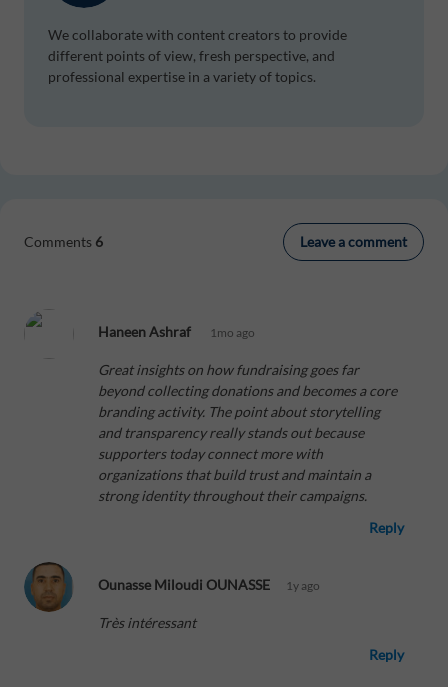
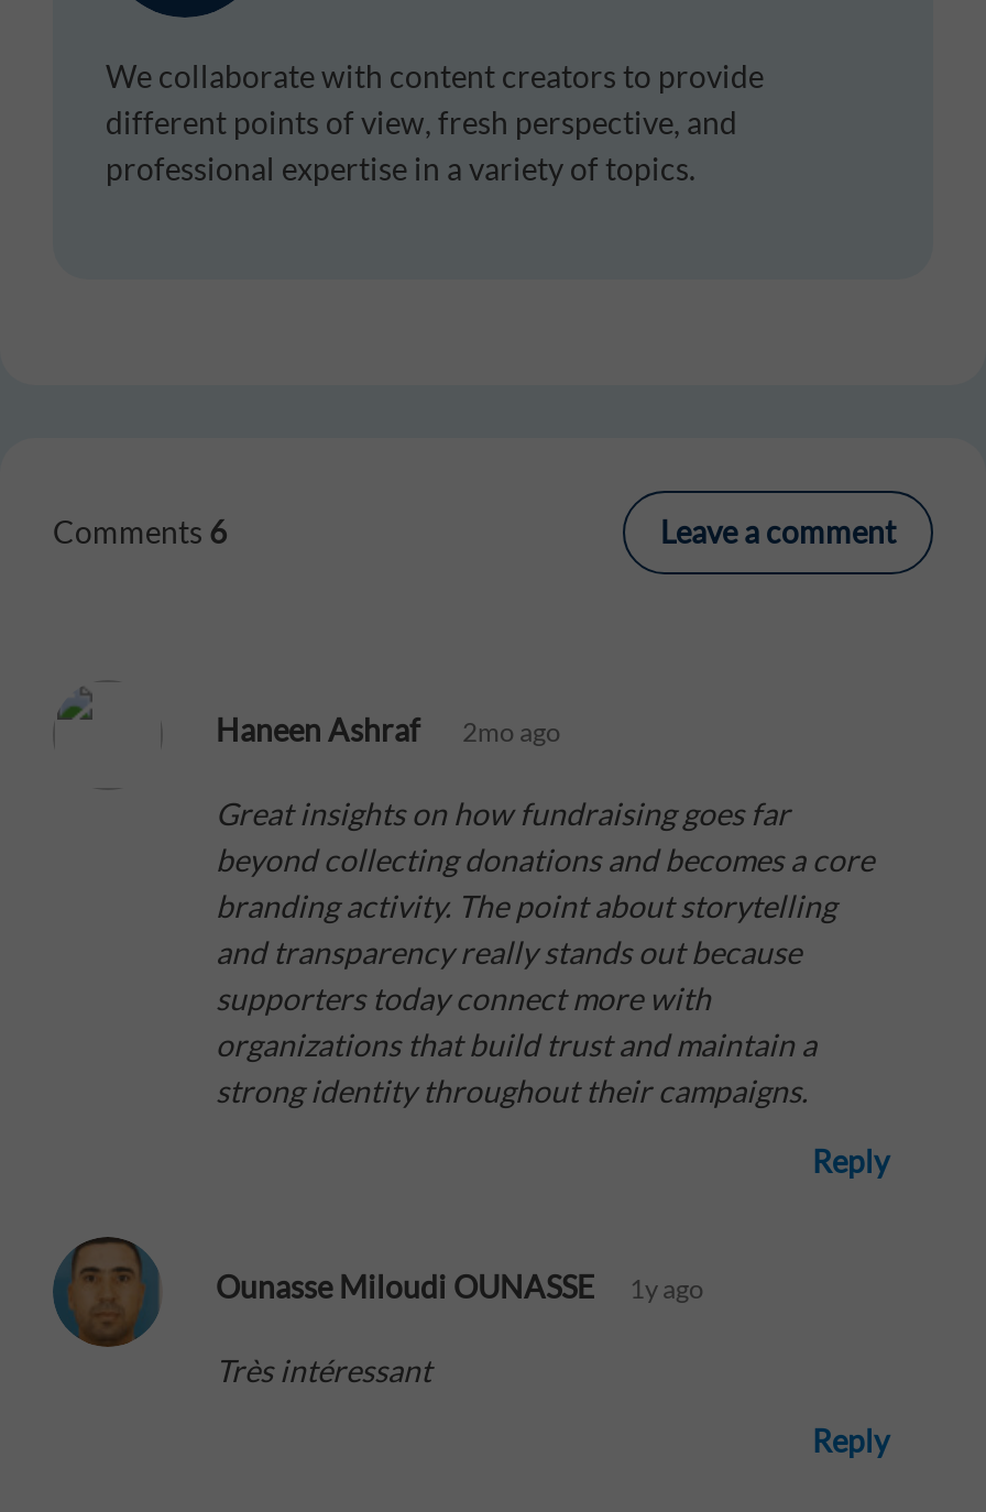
- Haneen Ashraf 1mo ago
+ Haneen Ashraf 2mo ago
